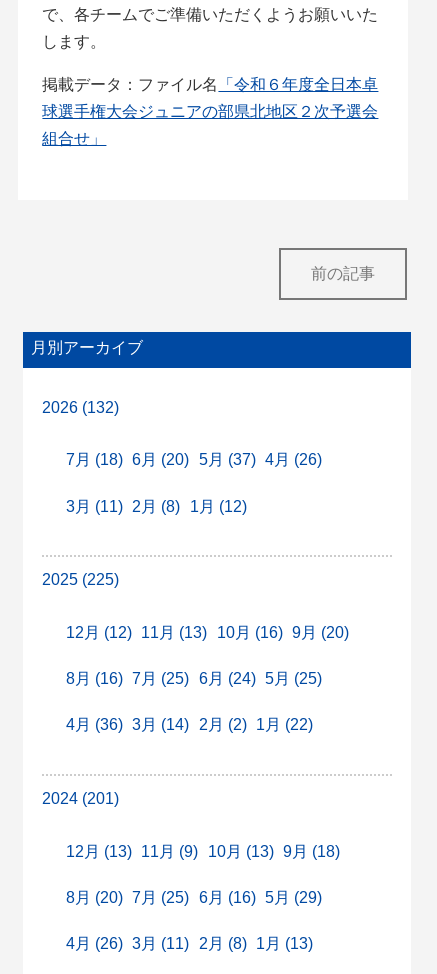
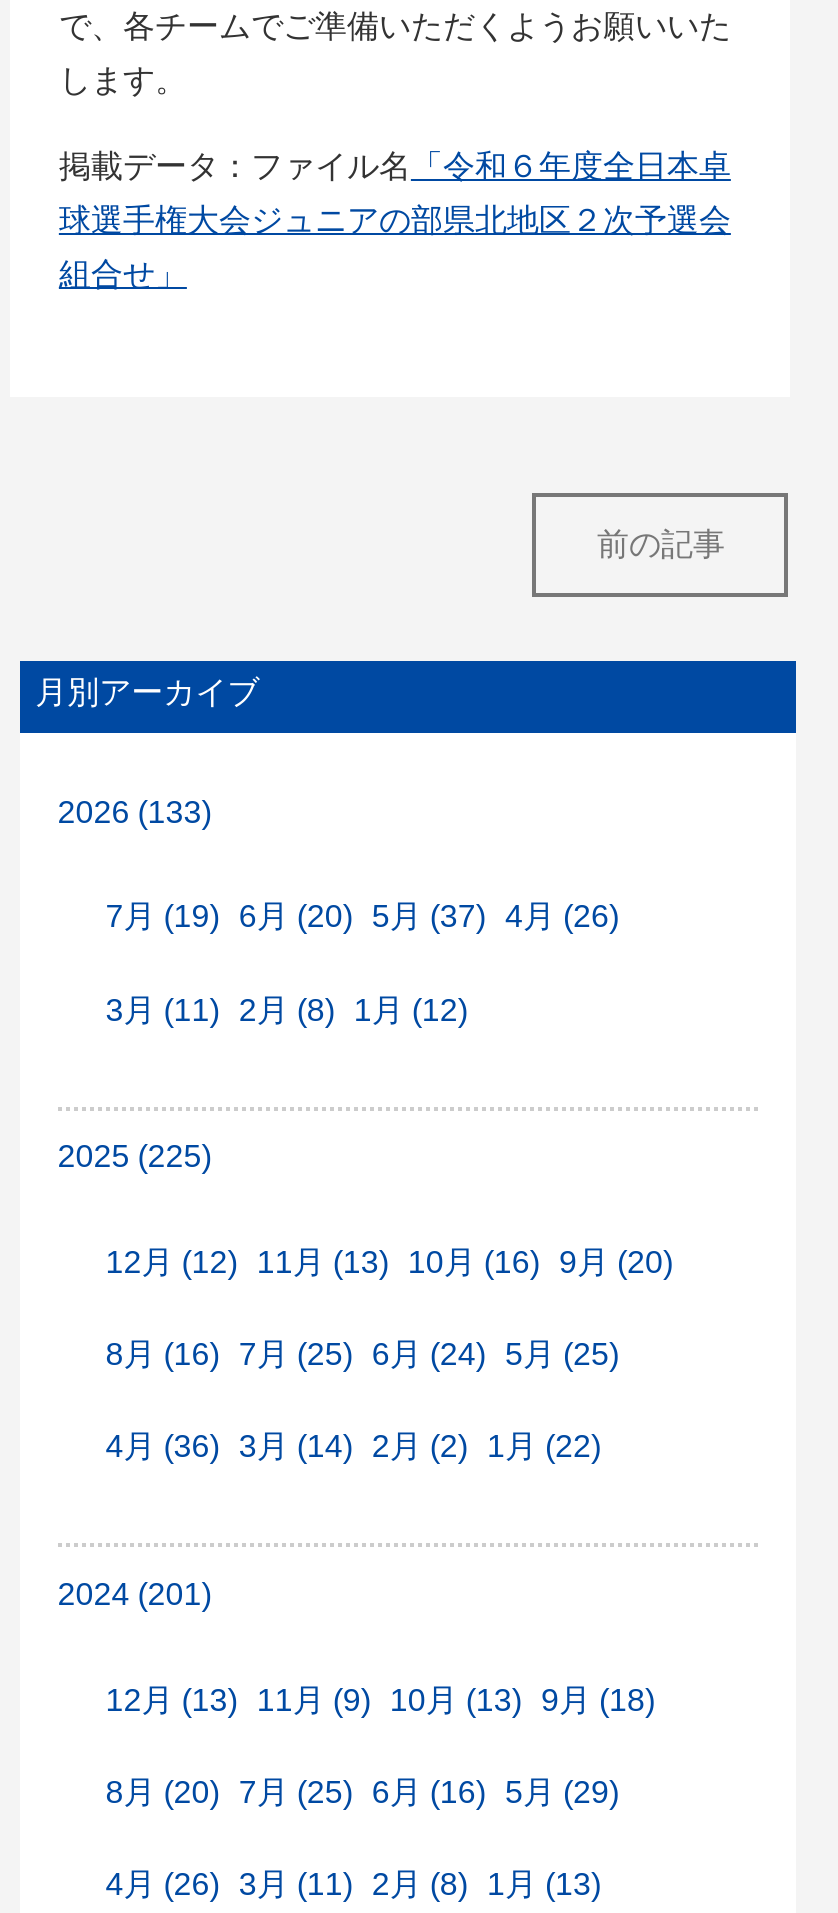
- 2026 (132)
+ 2026 (133)

- 7月 (18) 6月 (20) 5月 (37) 4月 (26)
+ 7月 (19) 6月 (20) 5月 (37) 4月 (26)
